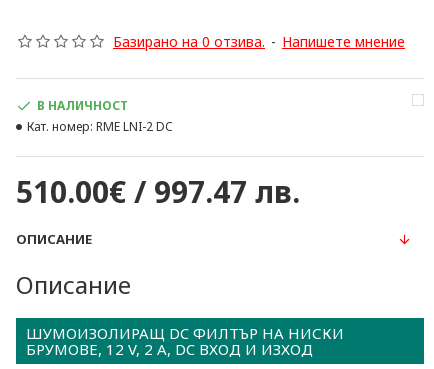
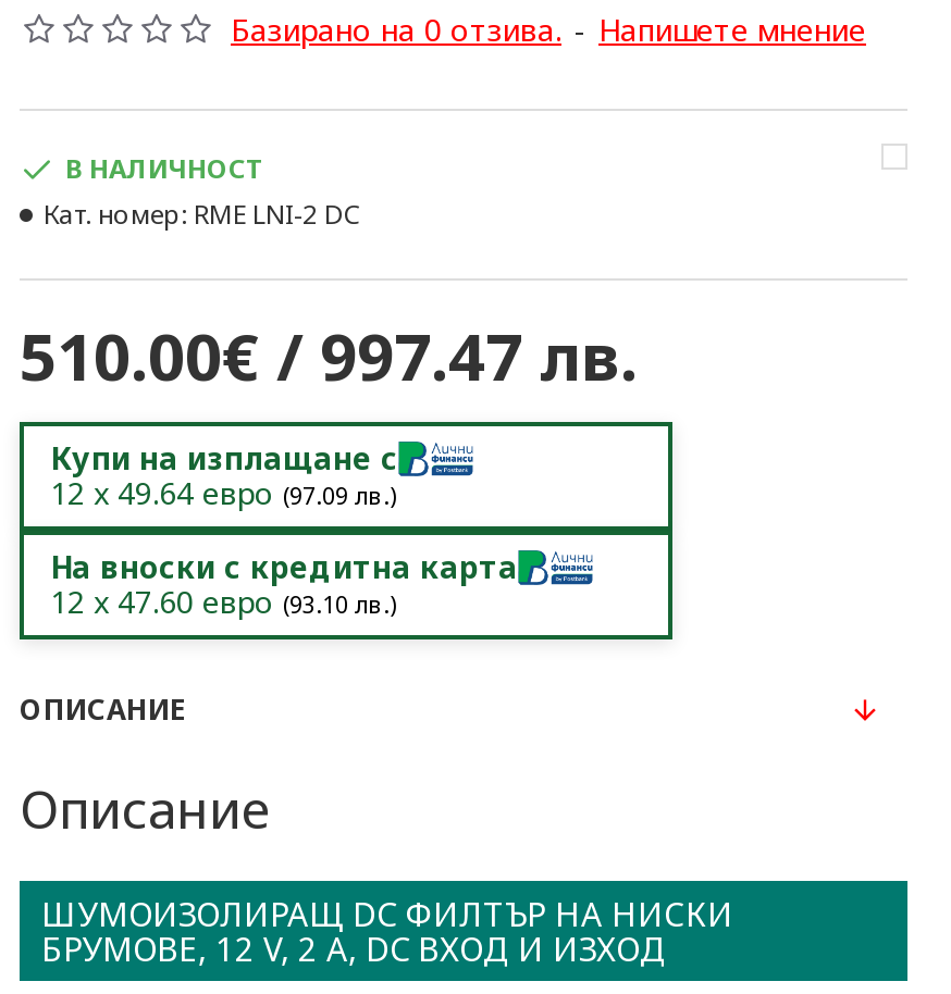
+ [image]
+ Купи на изплащане с
+ 12 x 49.64 евро (97.09 лв.)
+ На вноски с кредитна карта
+ 12 x 47.60 евро (93.10 лв.)
